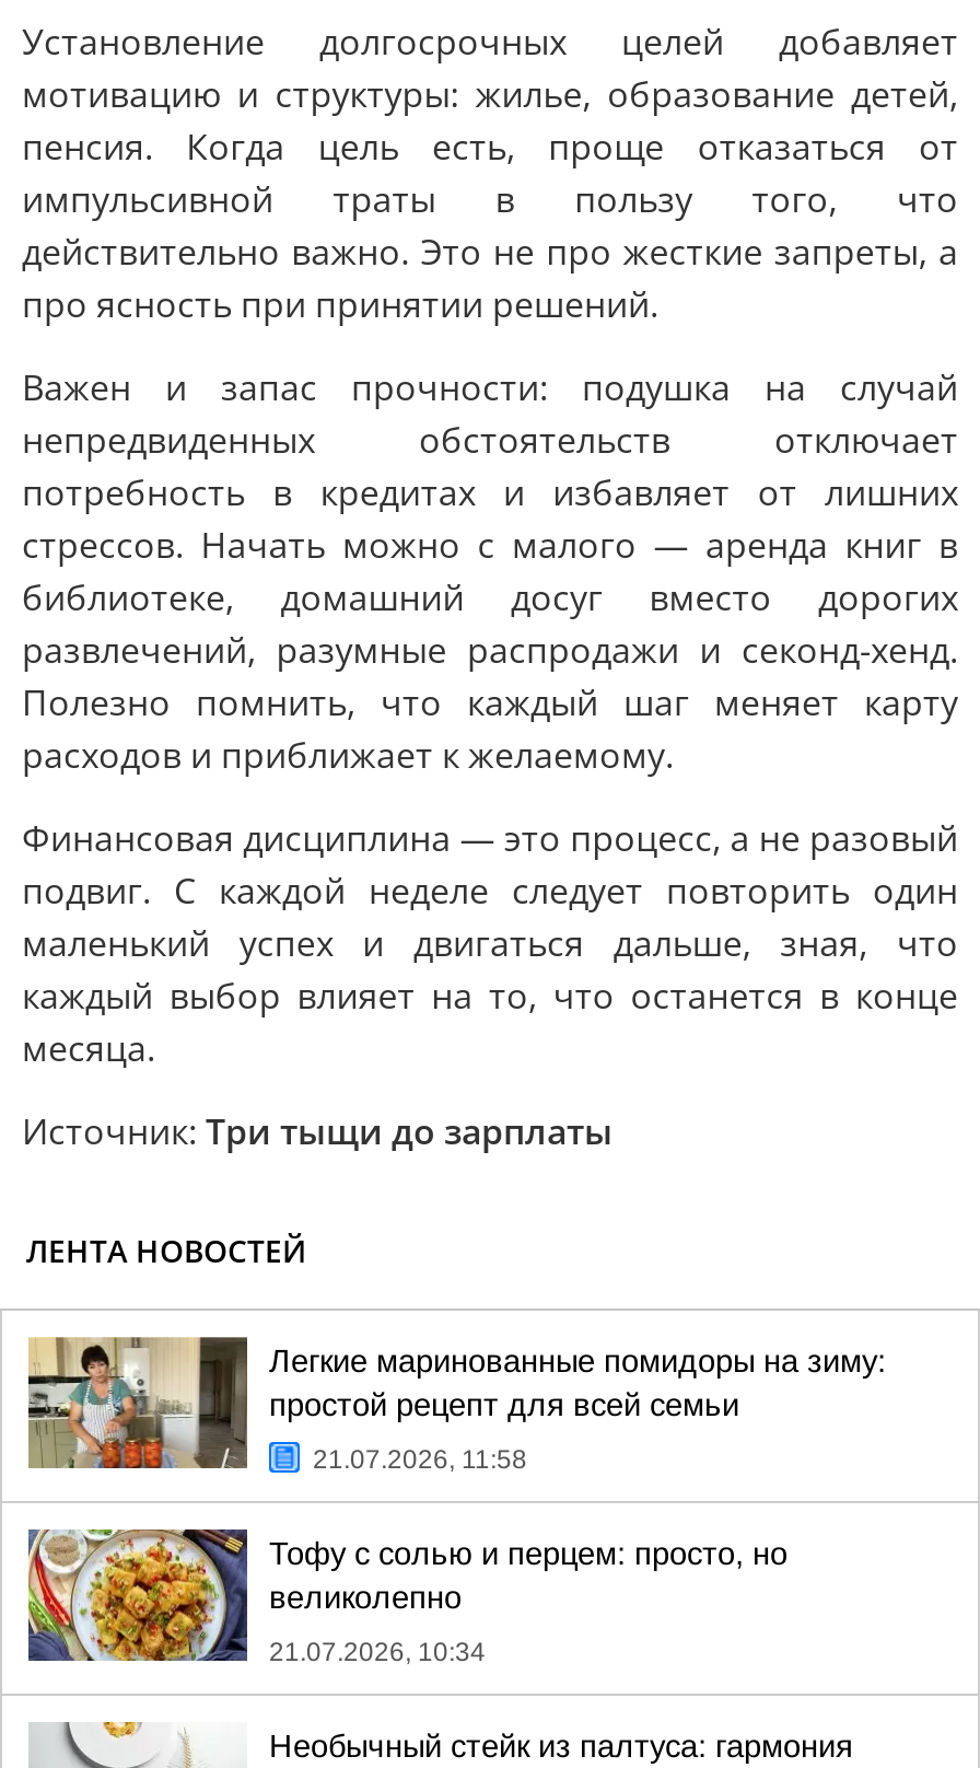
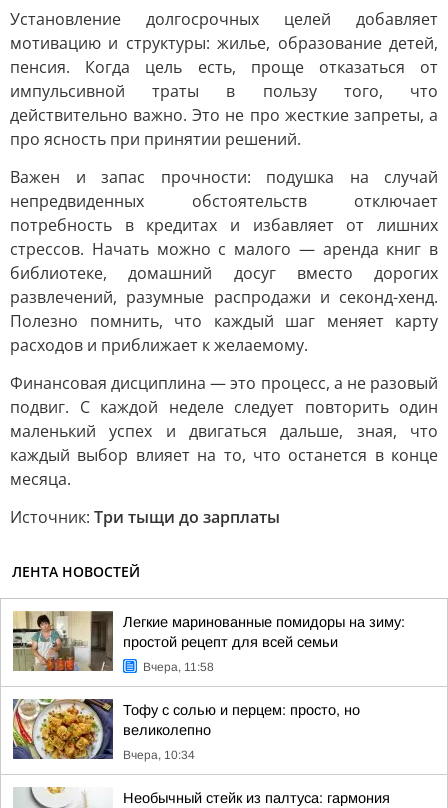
- 21.07.2026, 11:58
+ Вчера, 11:58

- 21.07.2026, 10:34
+ Вчера, 10:34
